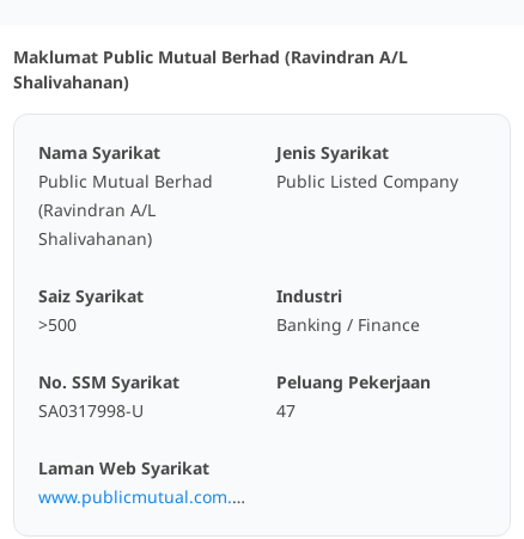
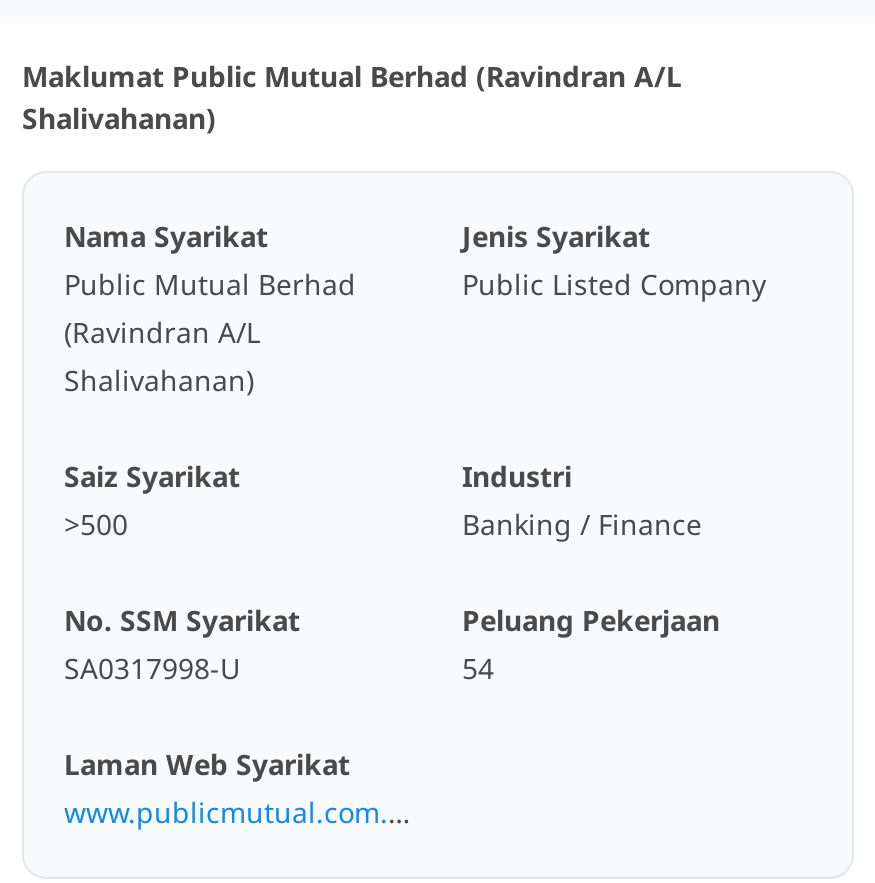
- 47
+ 54
